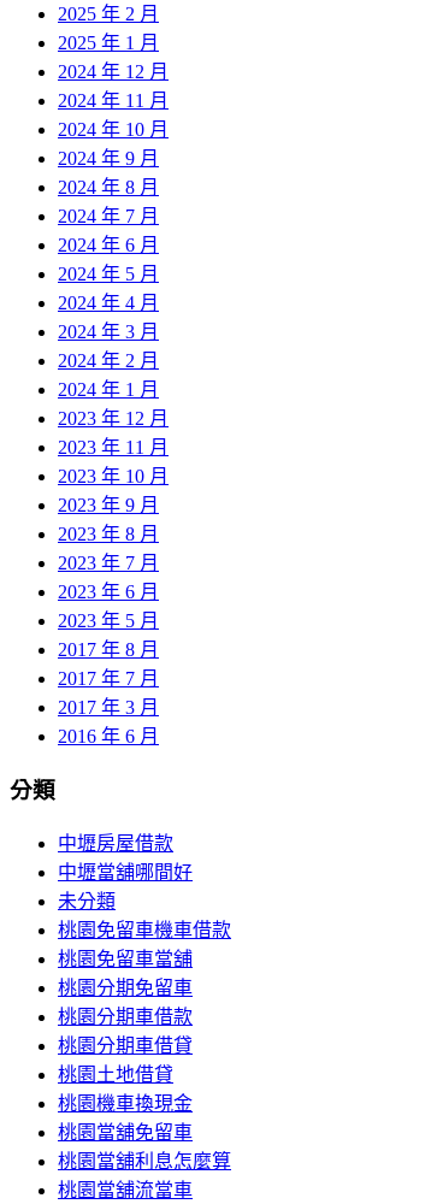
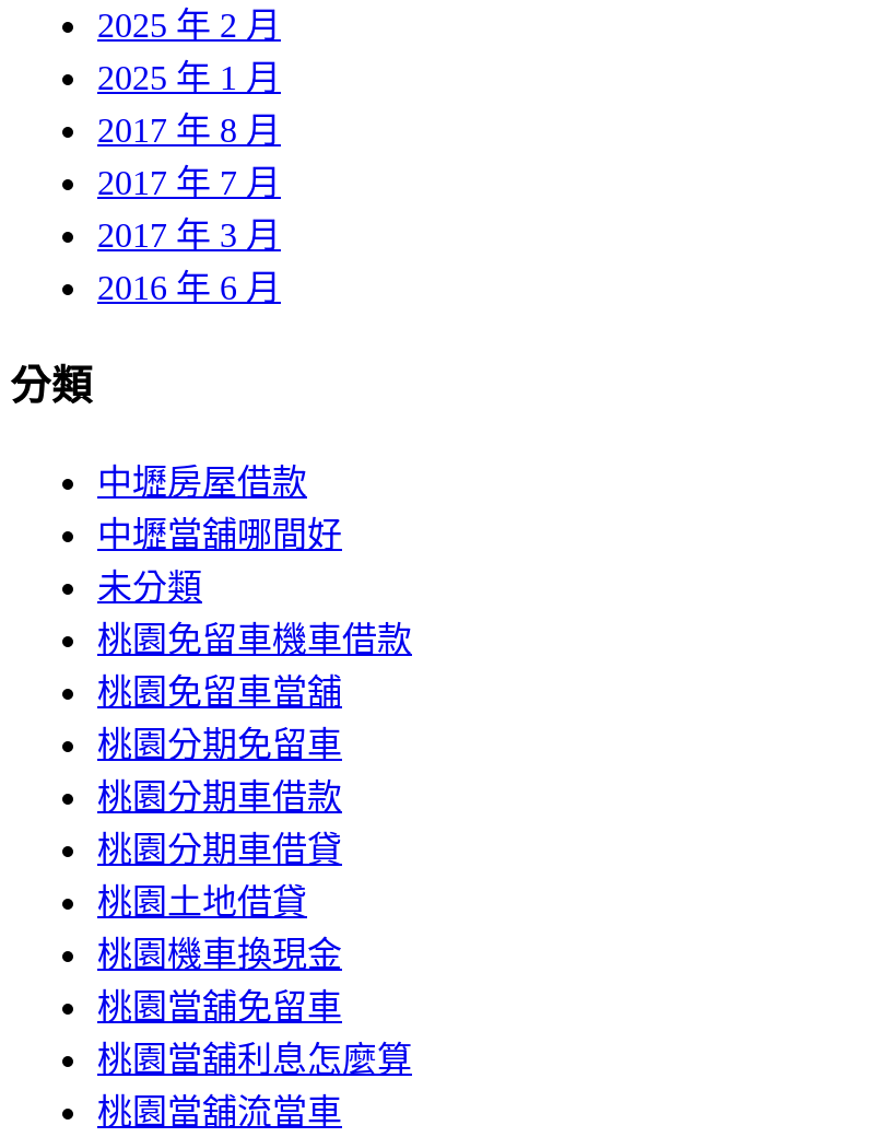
- 2024 年 12 月
- 2024 年 11 月
- 2024 年 10 月
- 2024 年 9 月
- 2024 年 8 月
- 2024 年 7 月
- 2024 年 6 月
- 2024 年 5 月
- 2024 年 4 月
- 2024 年 3 月
- 2024 年 2 月
- 2024 年 1 月
- 2023 年 12 月
- 2023 年 11 月
- 2023 年 10 月
- 2023 年 9 月
- 2023 年 8 月
- 2023 年 7 月
- 2023 年 6 月
- 2023 年 5 月
